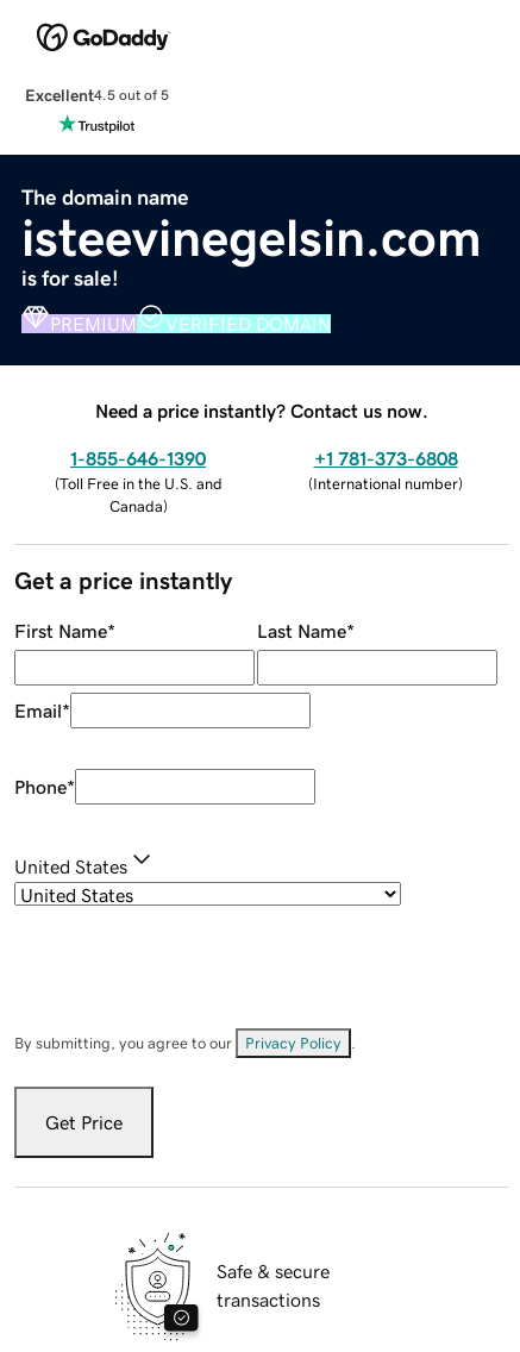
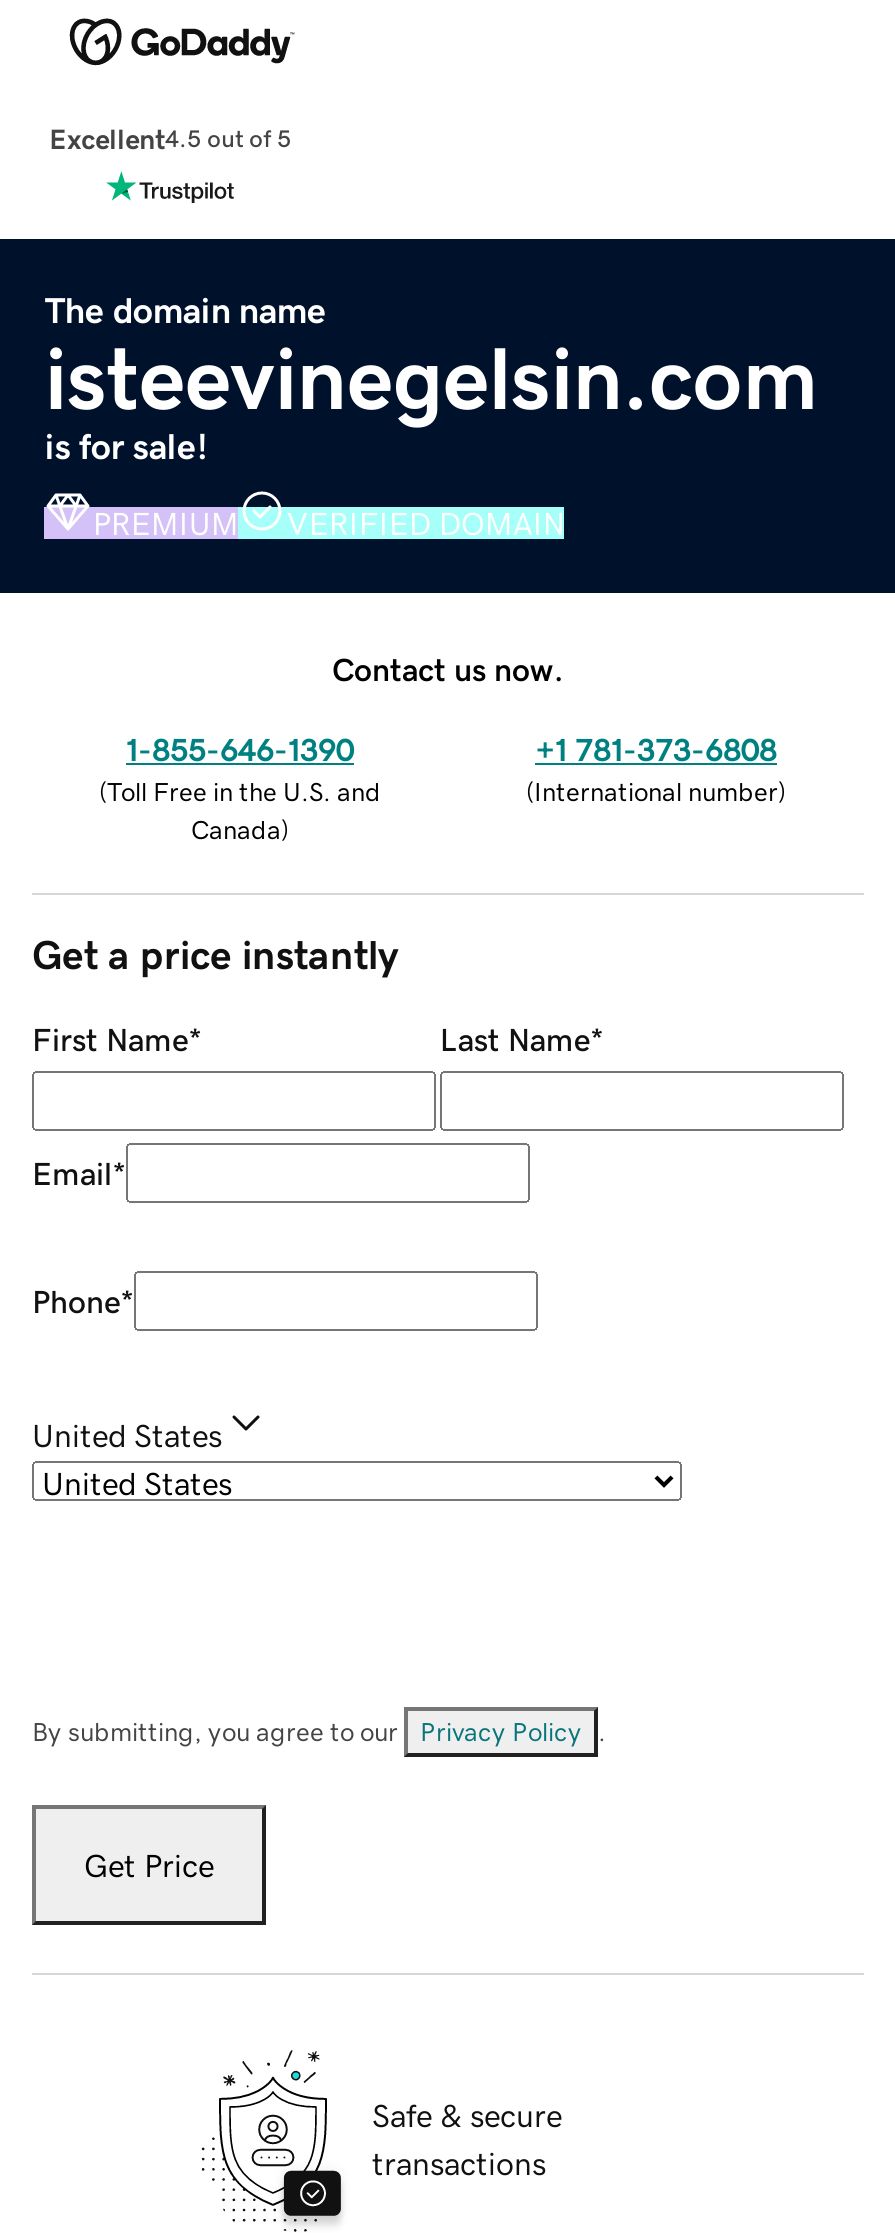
- Need a price instantly? Contact us now.
+ Contact us now.
